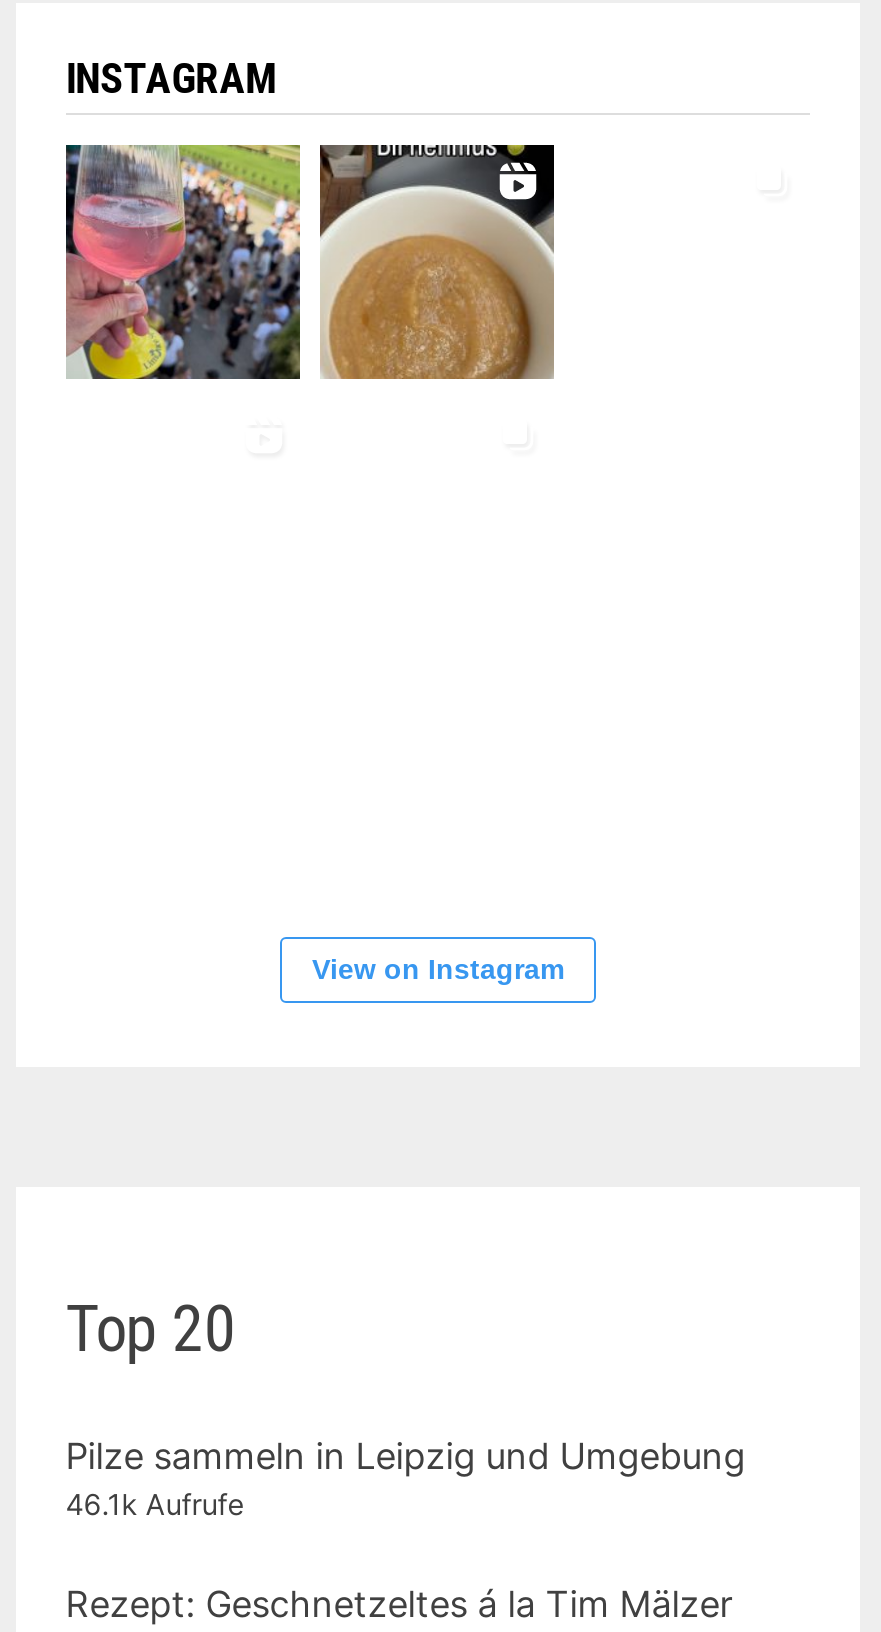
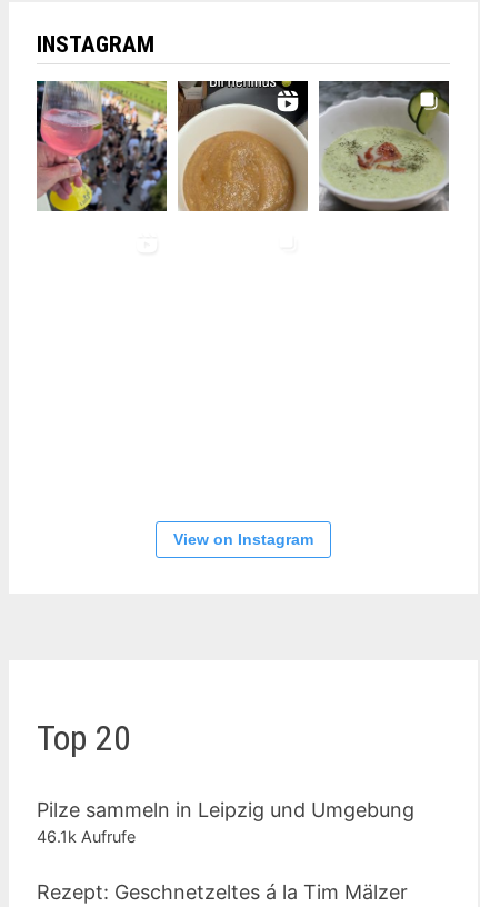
+ [image]
